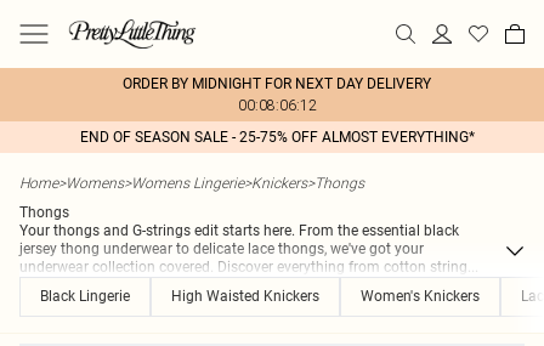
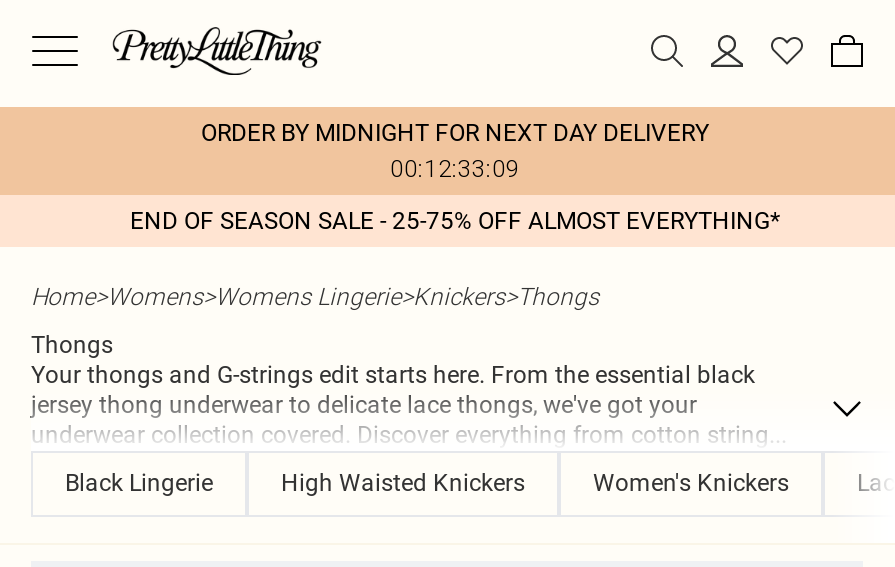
- 00:08:06:12
+ 00:12:33:09
